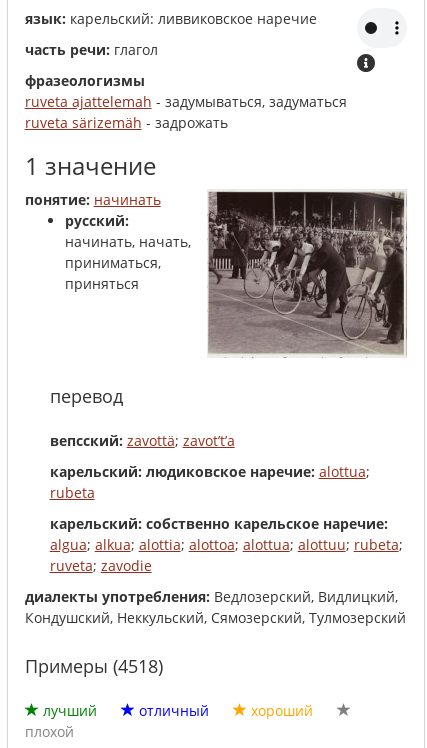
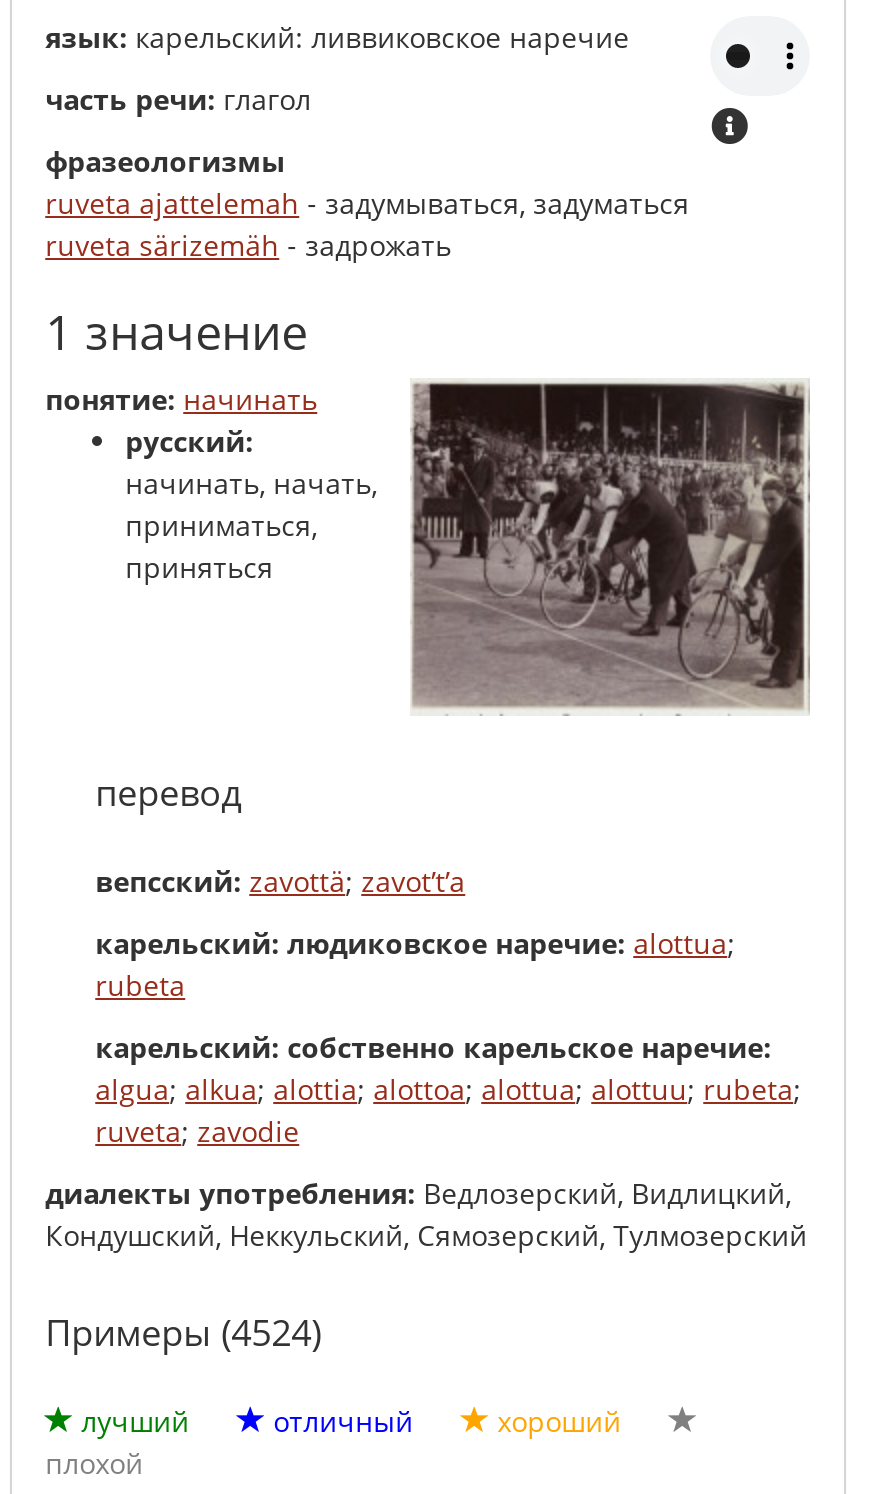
- Примеры (4518)
+ Примеры (4524)
